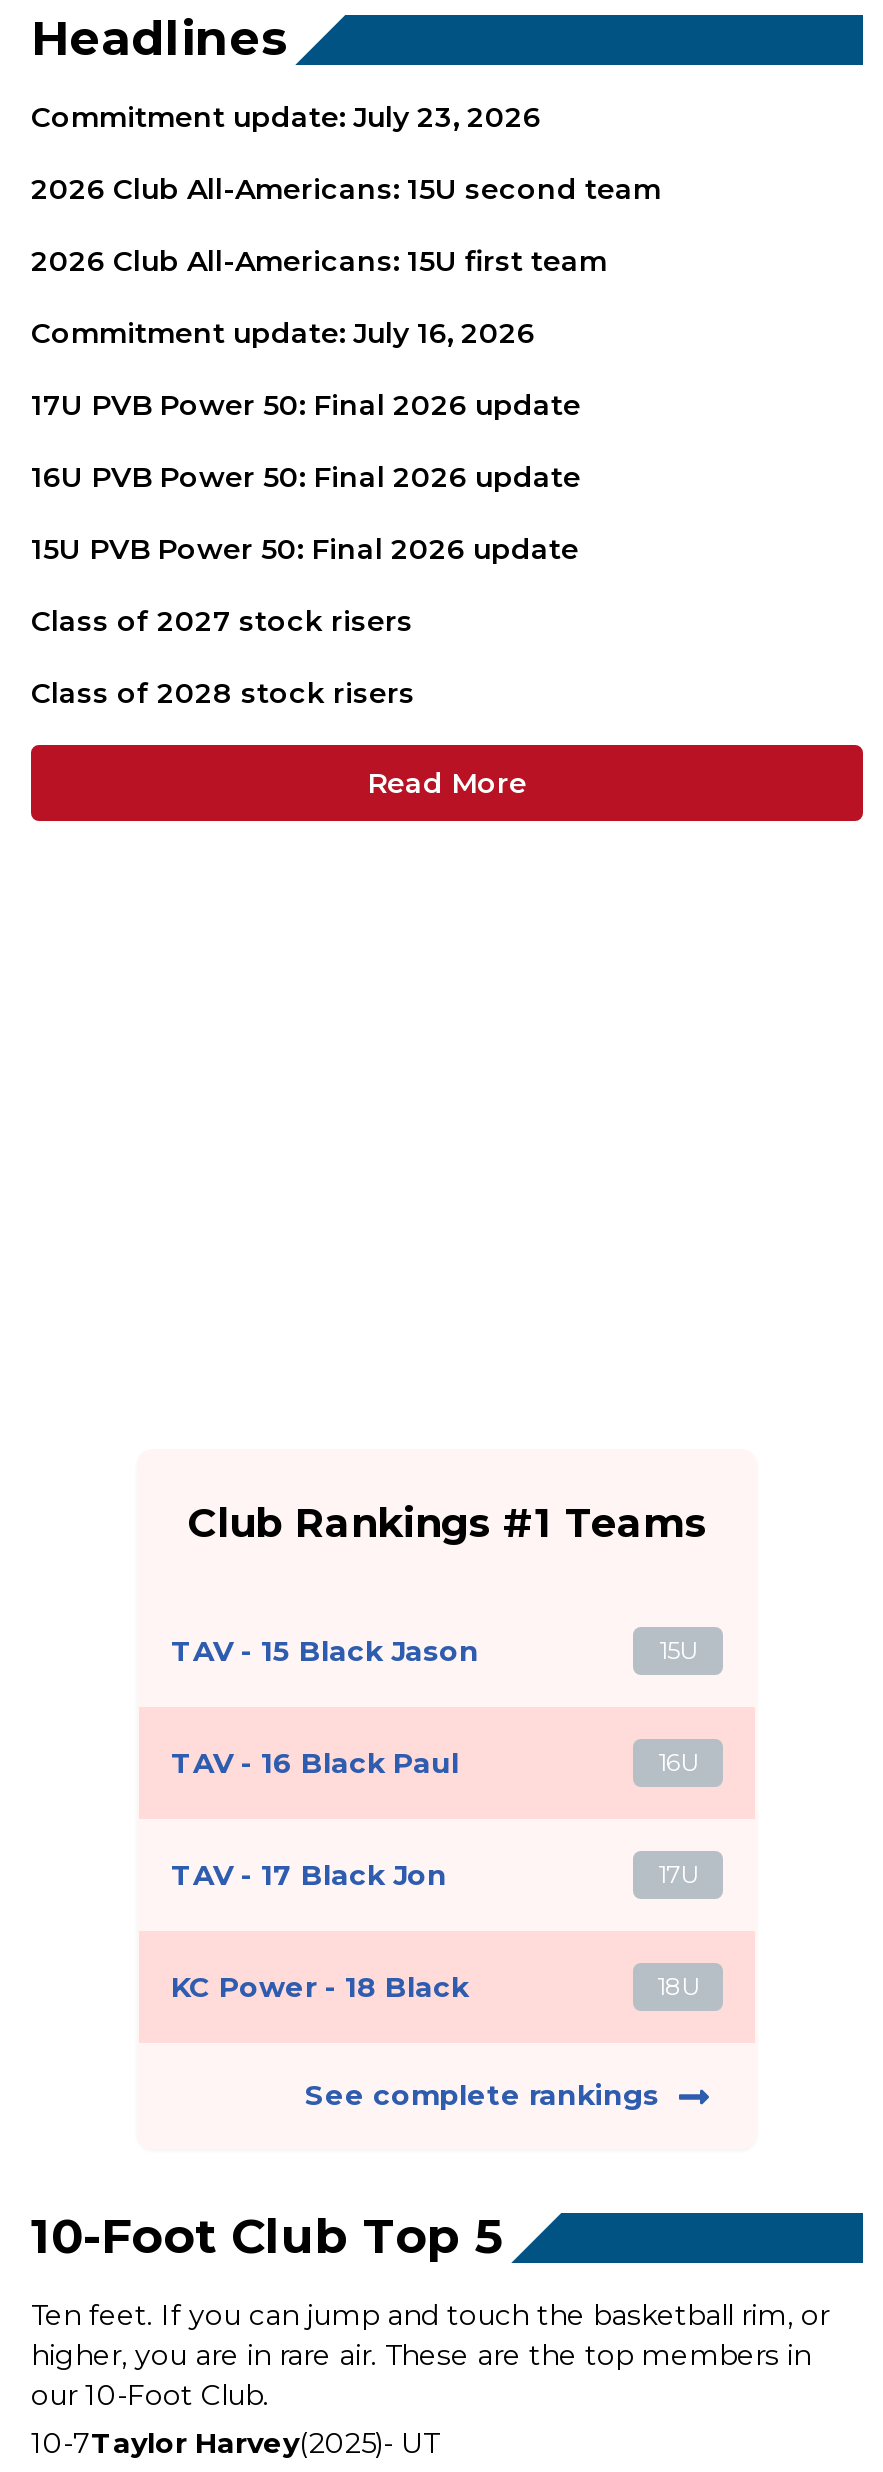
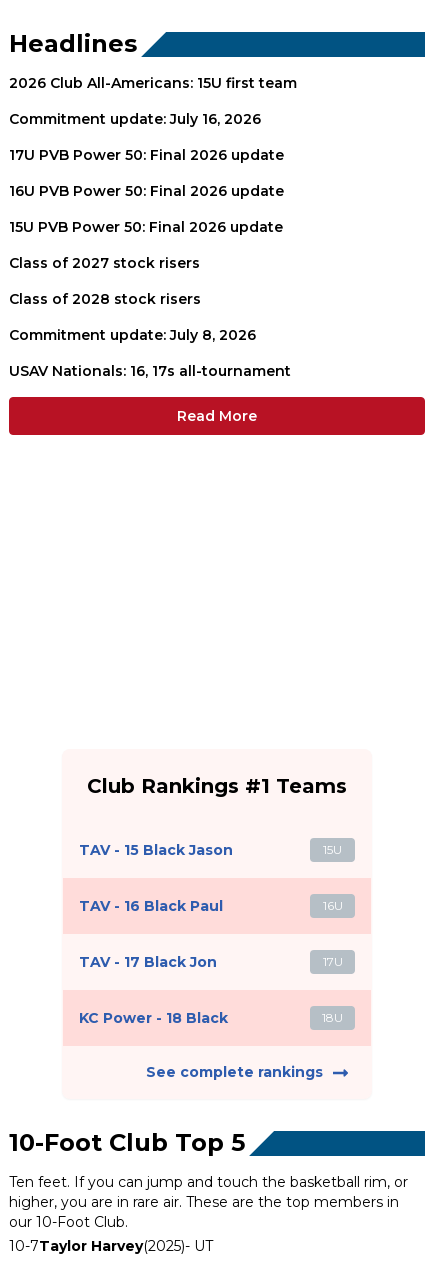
- Commitment update: July 23, 2026
- 2026 Club All-Americans: 15U second team

moved up: 2026 Club All-Americans: 15U first team | Commitment update: July 16, 2026 | 17U PVB Power 50: Final 2026 update | 16U PVB Power 50: Final 2026 update | 15U PVB Power 50: Final 2026 update | Class of 2027 stock risers | Class of 2028 stock risers

+ Commitment update: July 8, 2026
+ USAV Nationals: 16, 17s all-tournament
